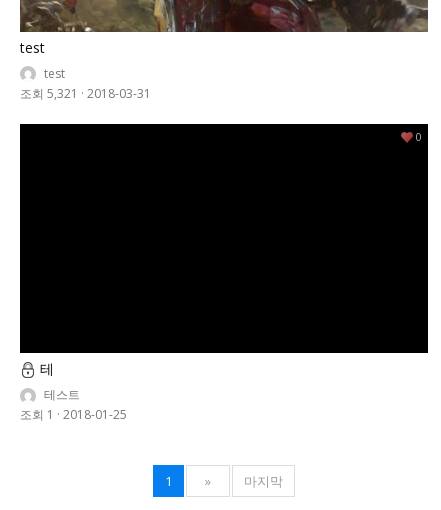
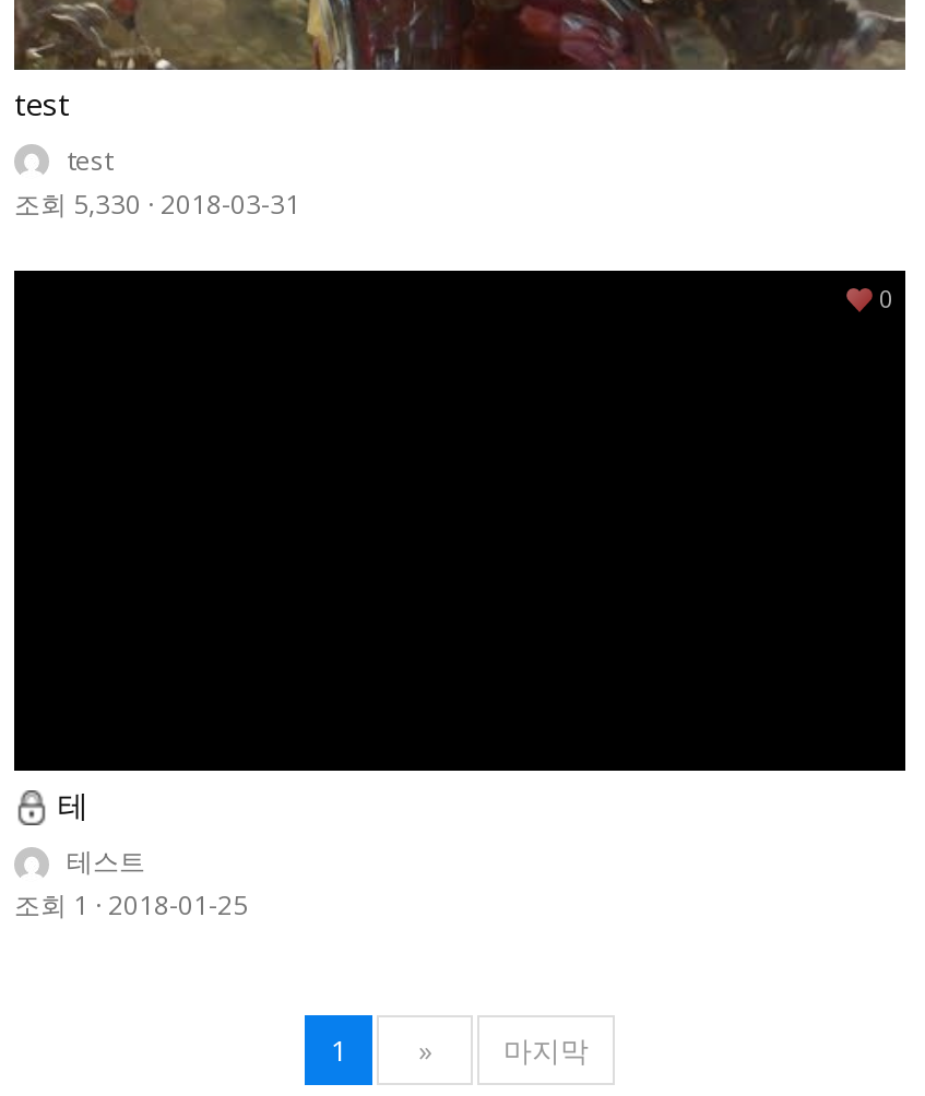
- 조회 5,321 · 2018-03-31
+ 조회 5,330 · 2018-03-31
